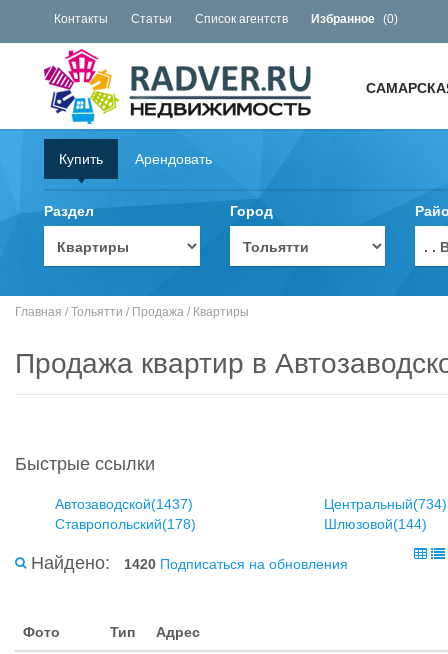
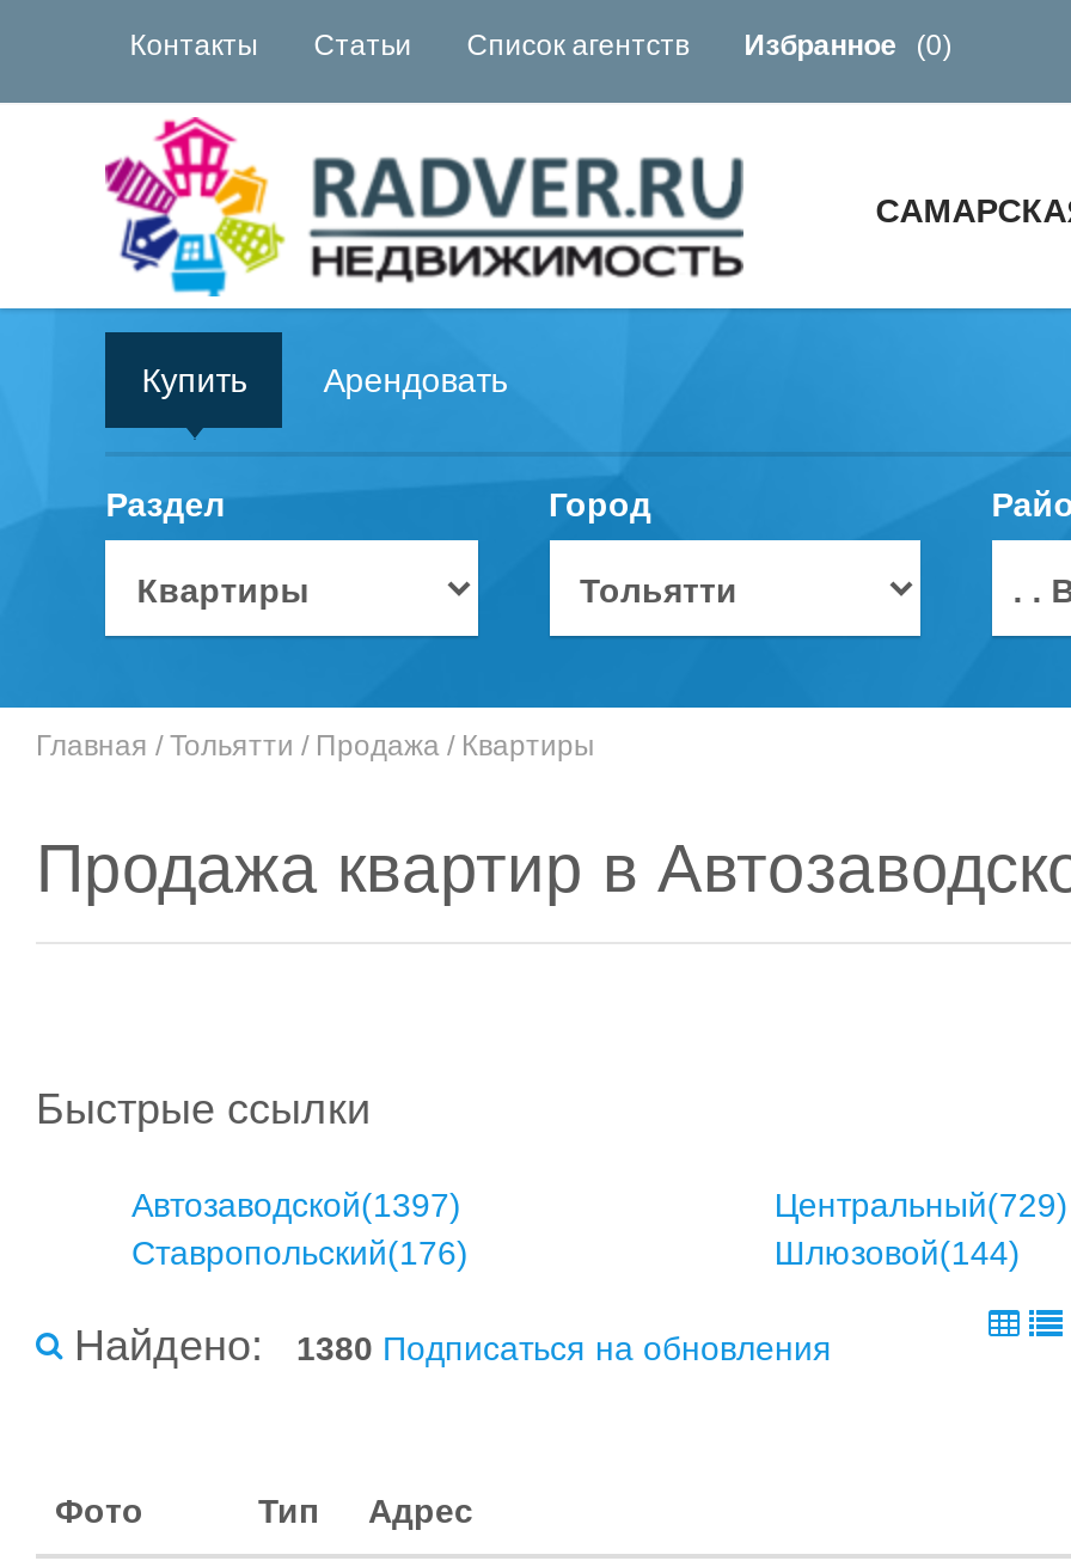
- Автозаводской(1437)
- Центральный(734)
- Ставропольский(178)
+ Автозаводской(1397)
+ Центральный(729)
+ Ставропольский(176)

- 1420 Подписаться на обновления
+ 1380 Подписаться на обновления
